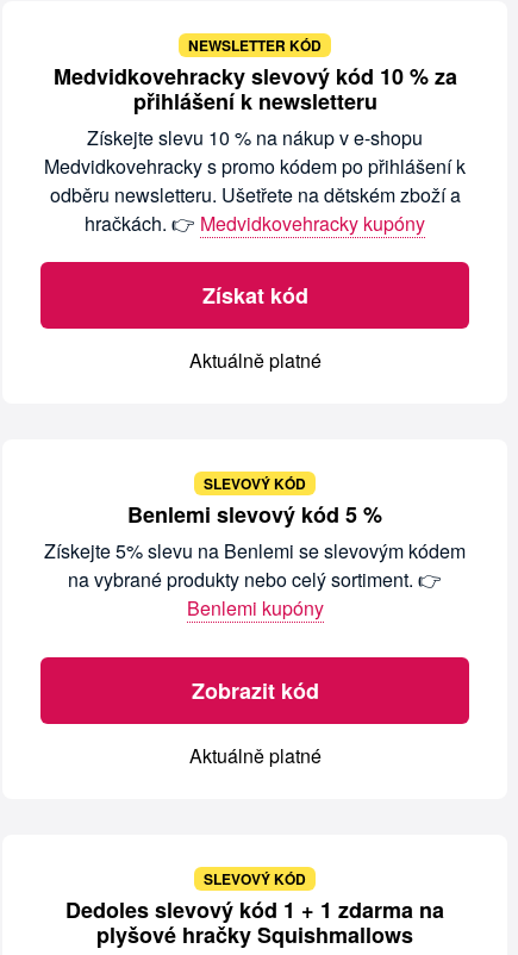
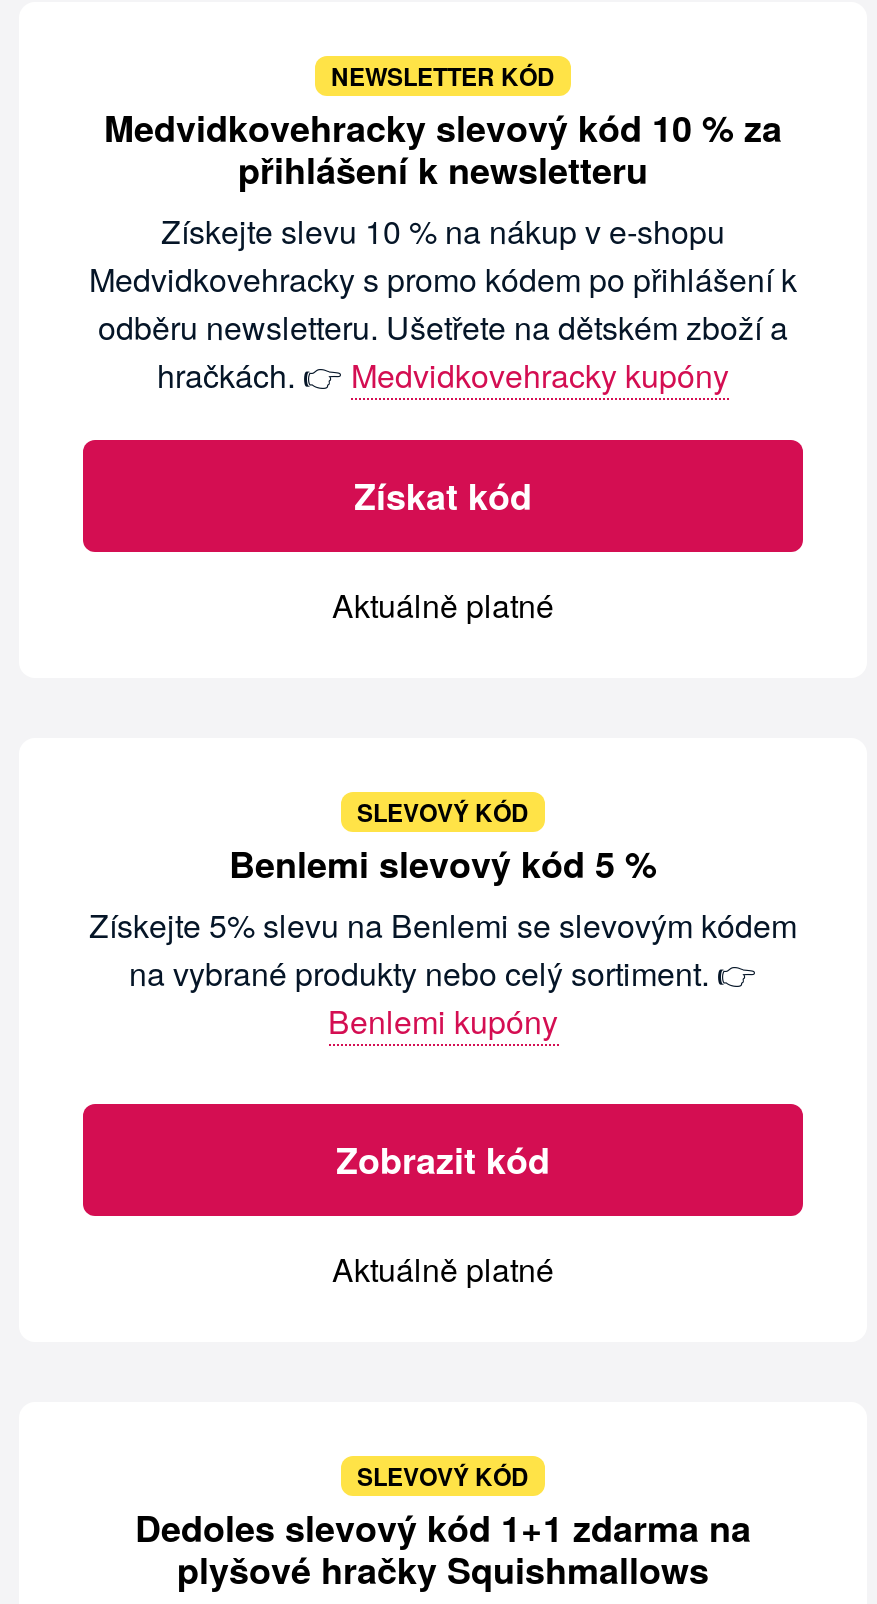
- Dedoles slevový kód 1 + 1 zdarma na
+ Dedoles slevový kód 1+1 zdarma na
